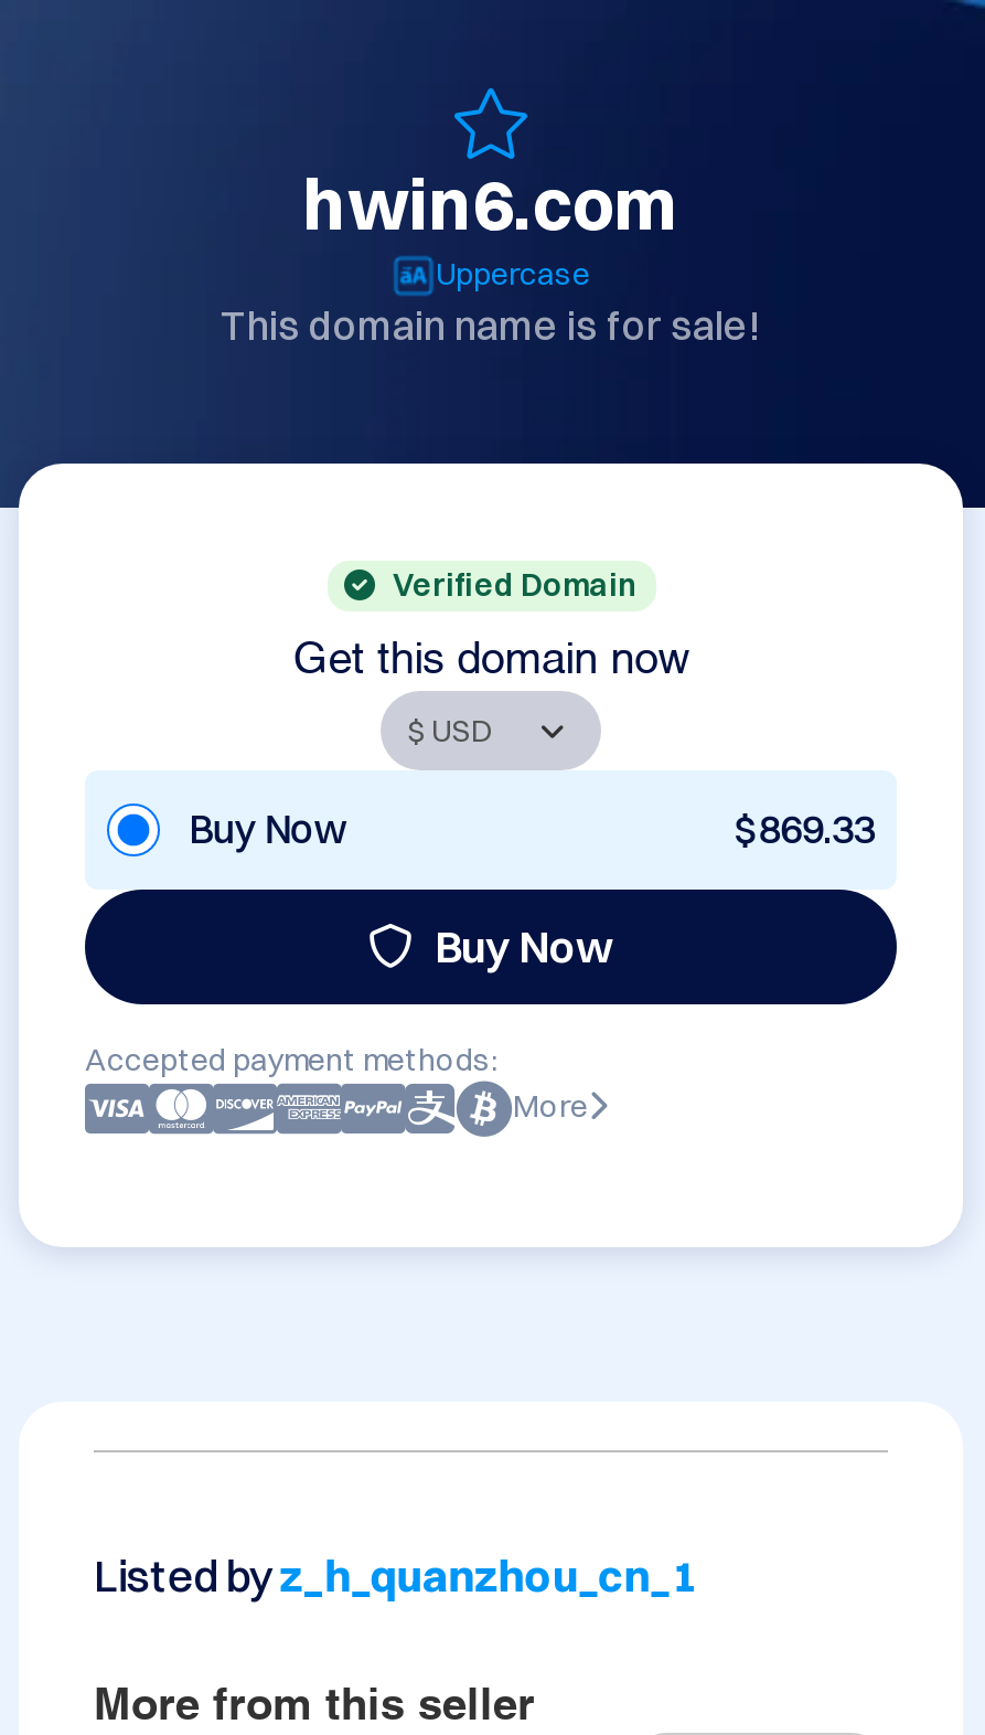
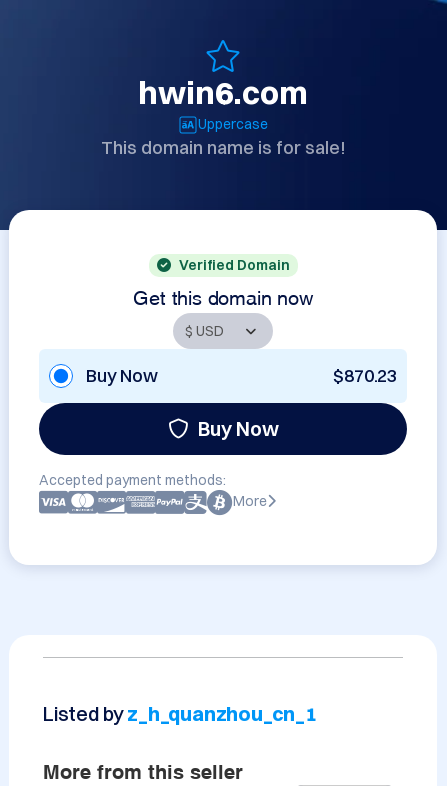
- $869.33
+ $870.23
